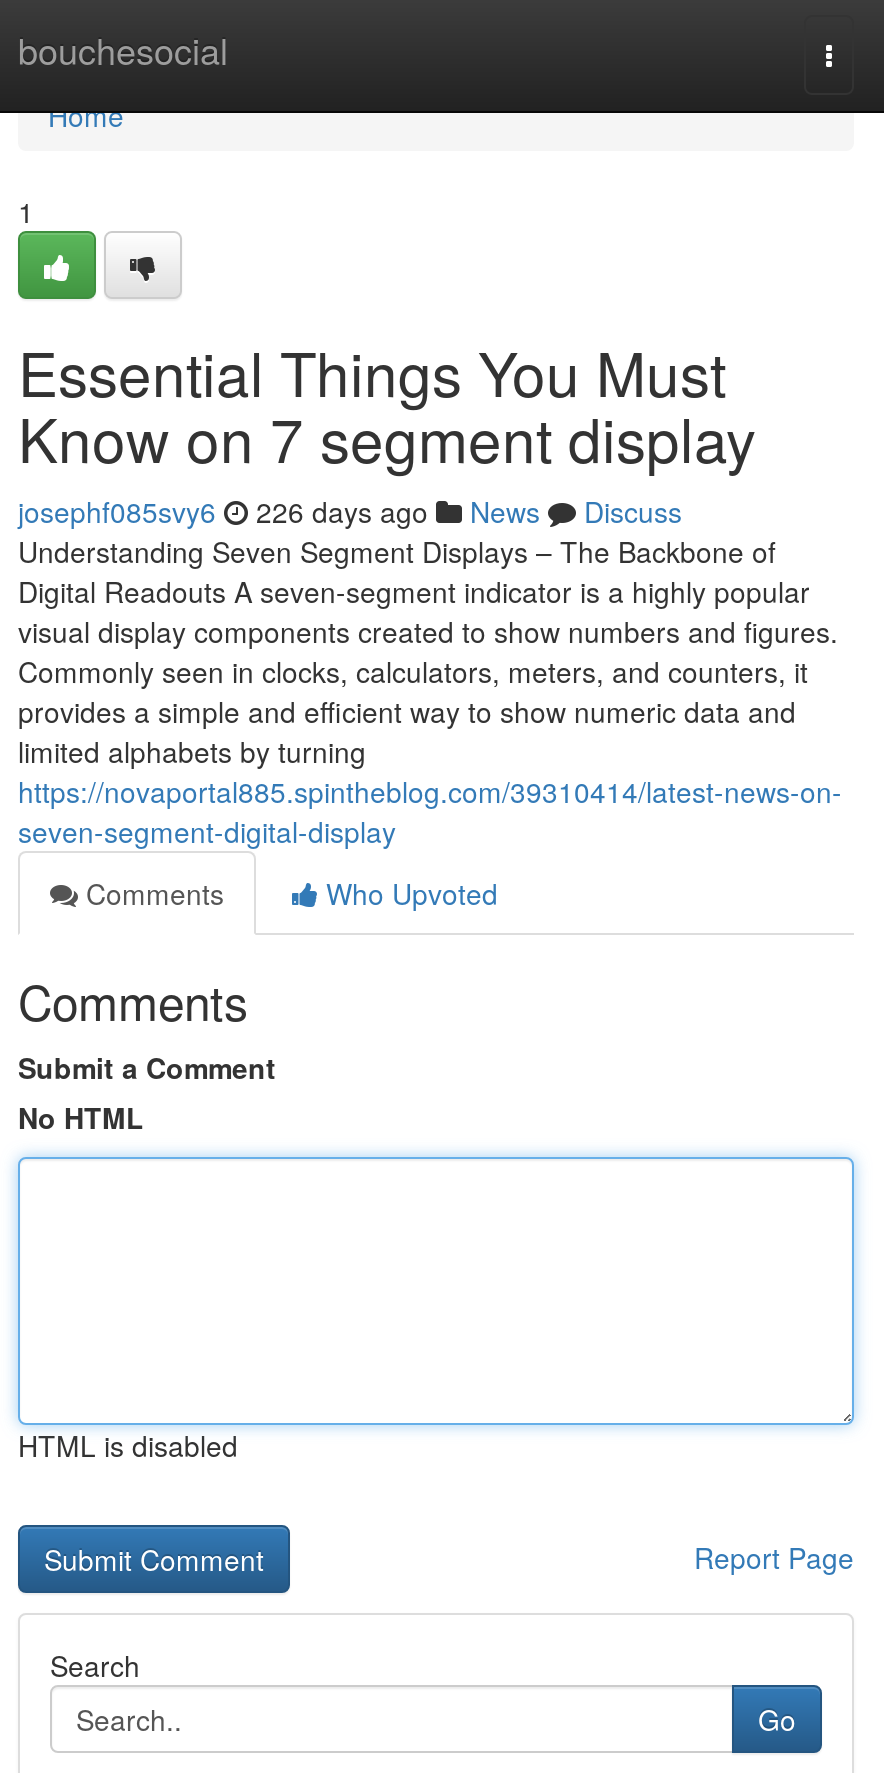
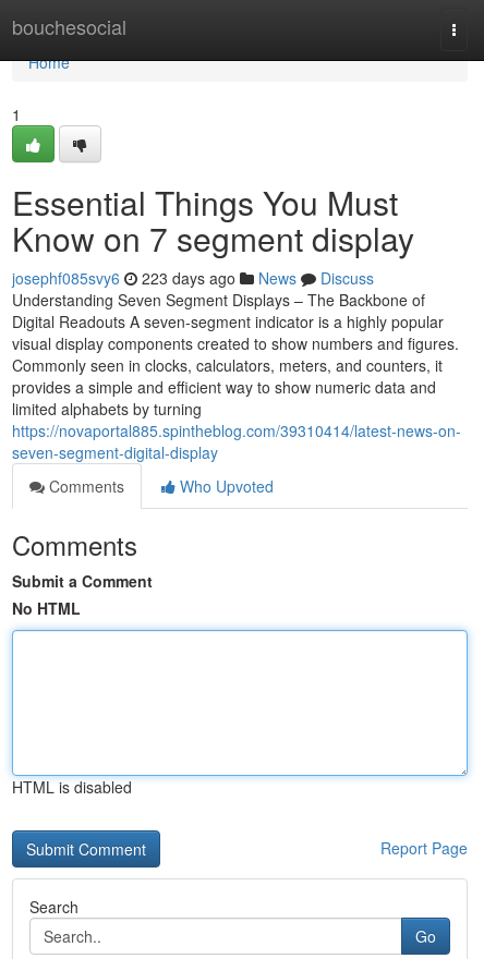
- josephf085svy6 226 days ago News Discuss
+ josephf085svy6 223 days ago News Discuss
